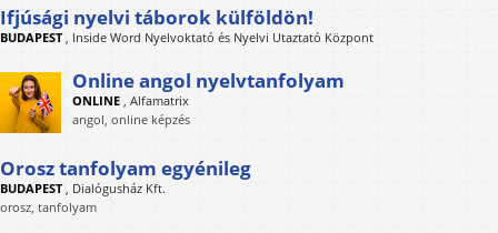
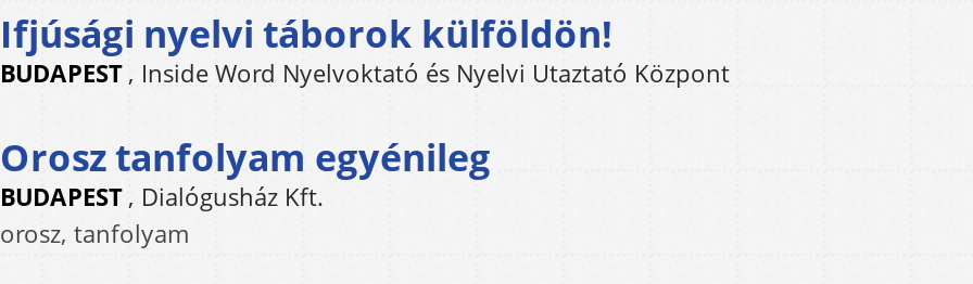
- [image]
- Online angol nyelvtanfolyam
- ONLINE, Alfamatrix
- angol, online képzés
